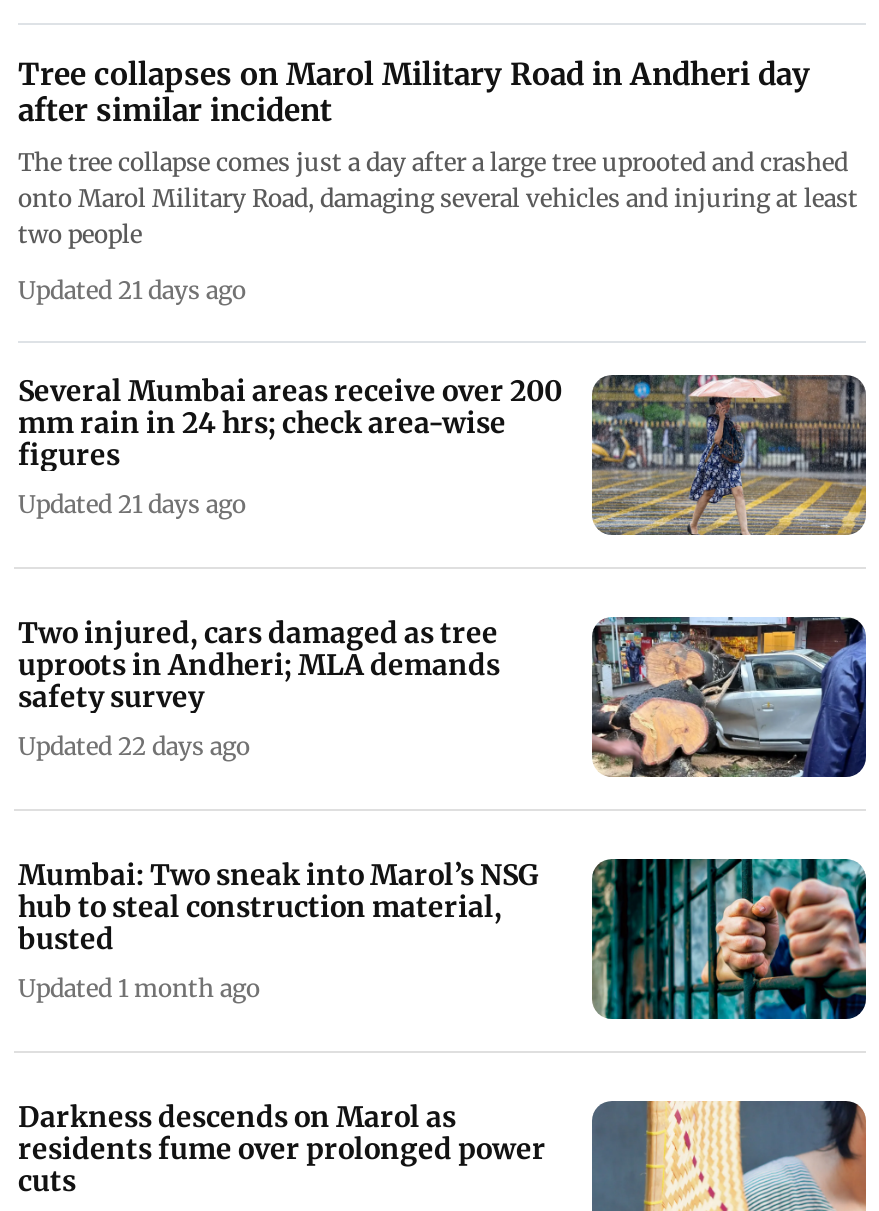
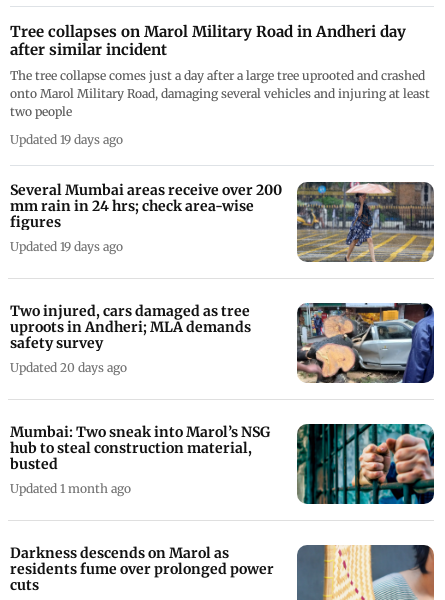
- Updated 21 days ago
+ Updated 19 days ago

- Updated 21 days ago
+ Updated 19 days ago

- Updated 22 days ago
+ Updated 20 days ago
